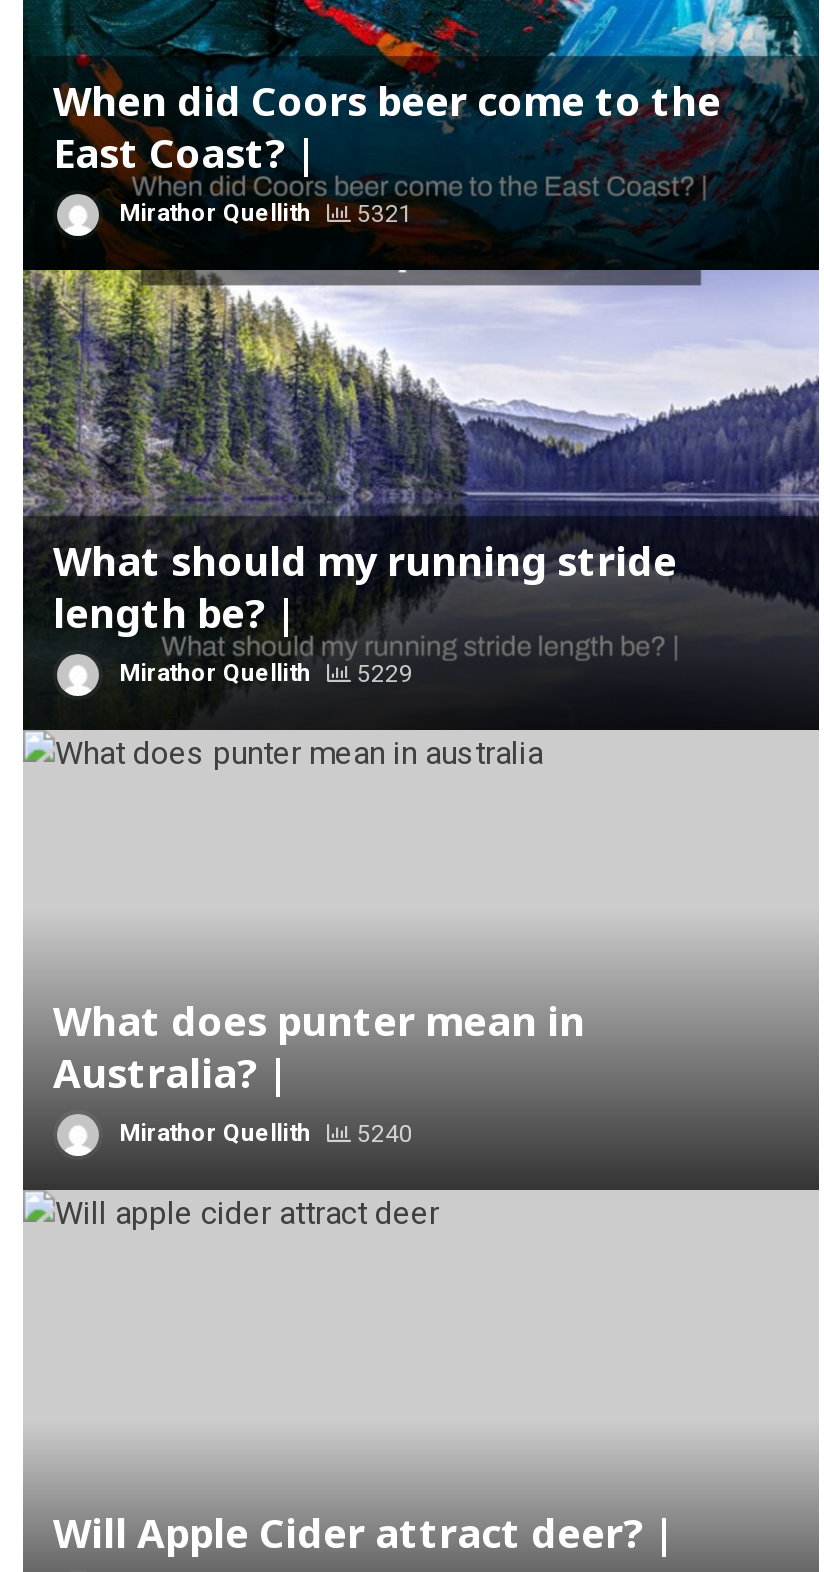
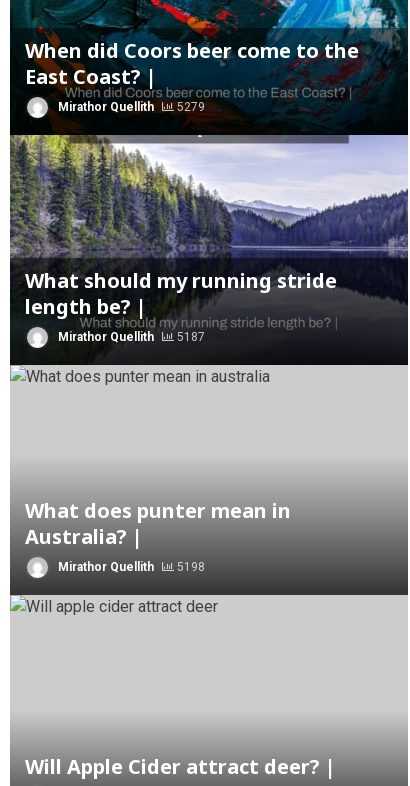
- Mirathor Quellith 5321
+ Mirathor Quellith 5279

- Mirathor Quellith 5229
+ Mirathor Quellith 5187

- Mirathor Quellith 5240
+ Mirathor Quellith 5198
